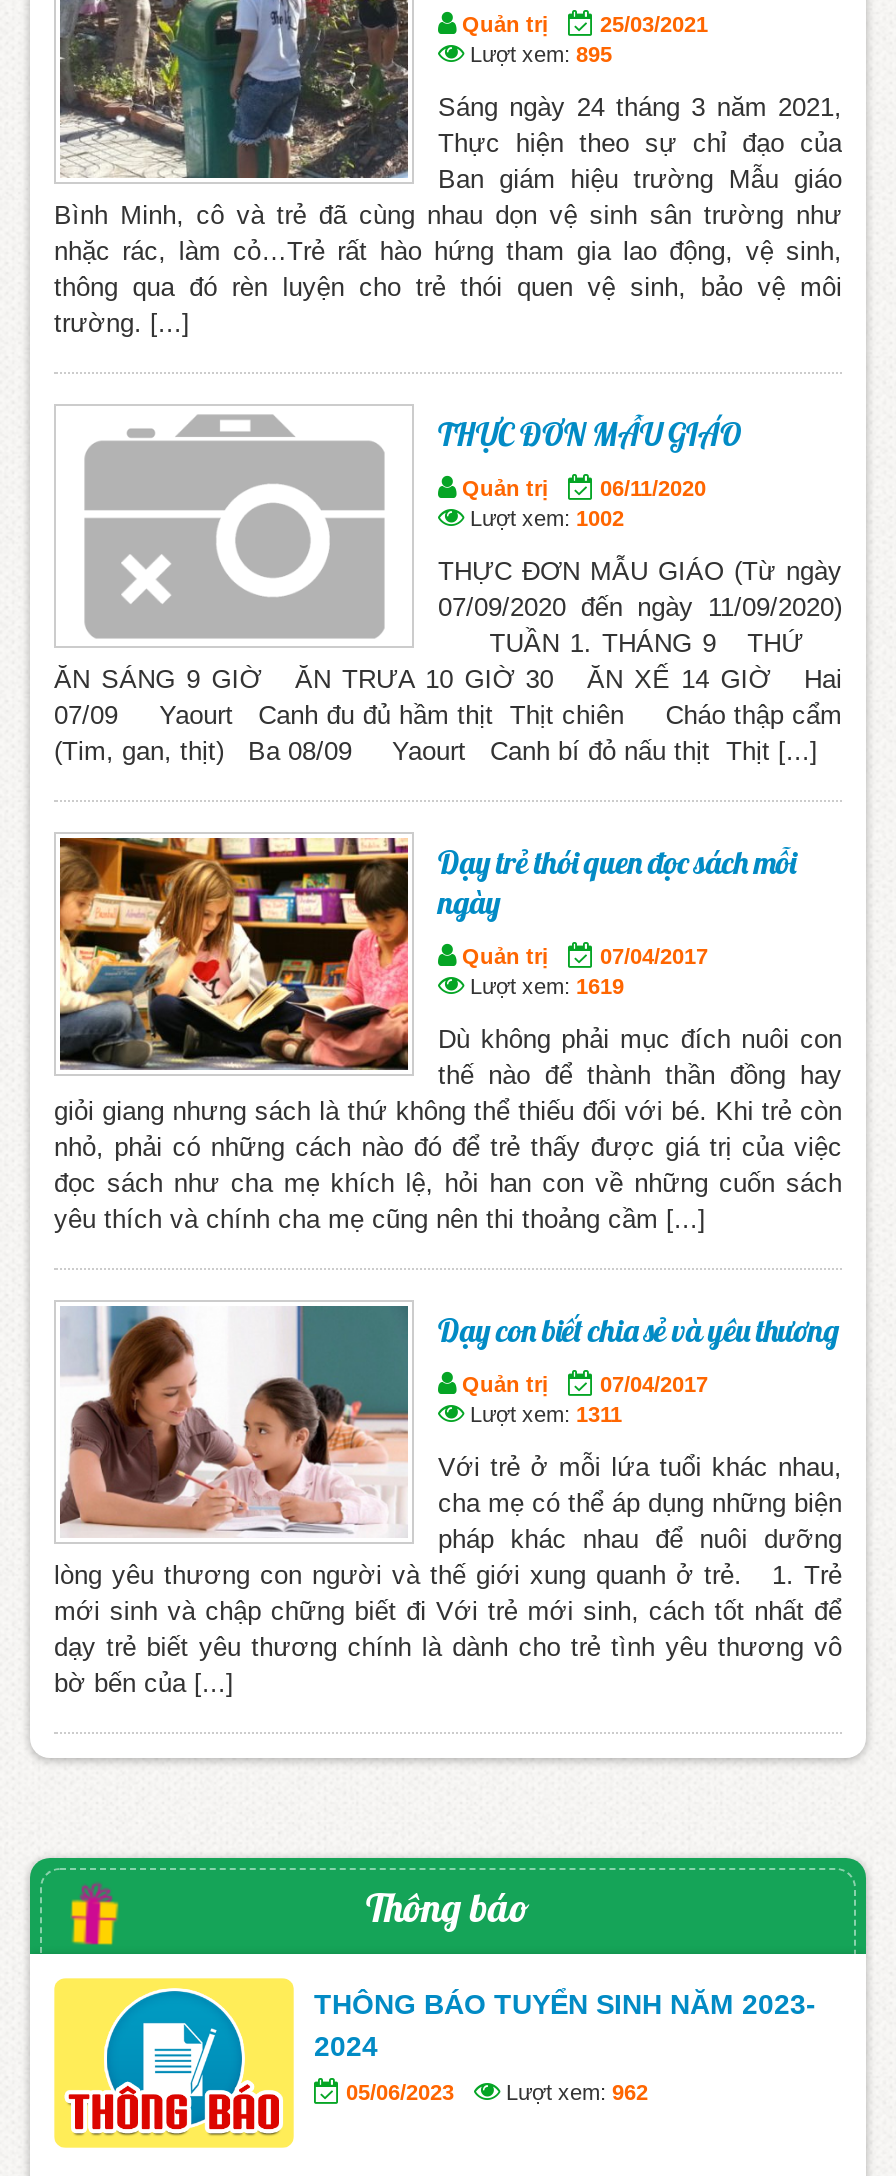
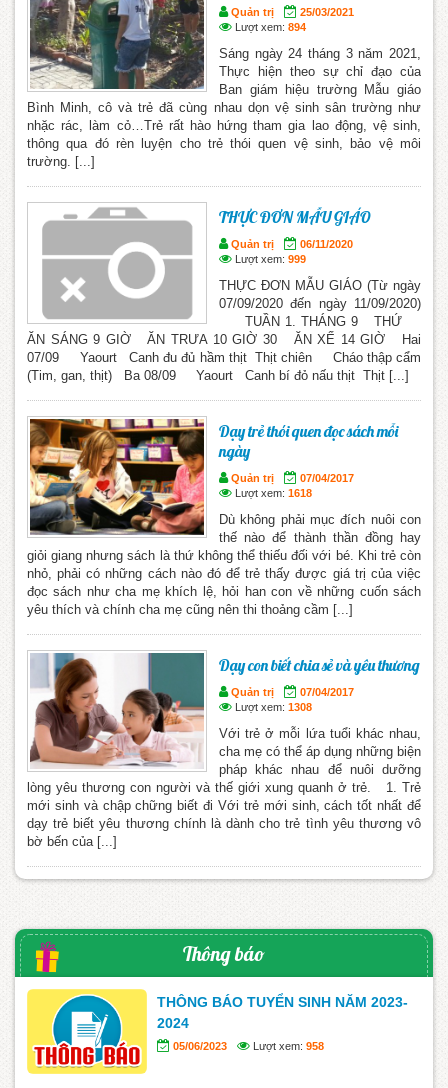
- Lượt xem: 895
+ Lượt xem: 894

- Lượt xem: 1002
+ Lượt xem: 999

- Lượt xem: 1619
+ Lượt xem: 1618

- Lượt xem: 1311
+ Lượt xem: 1308

- 05/06/2023 Lượt xem: 962
+ 05/06/2023 Lượt xem: 958
